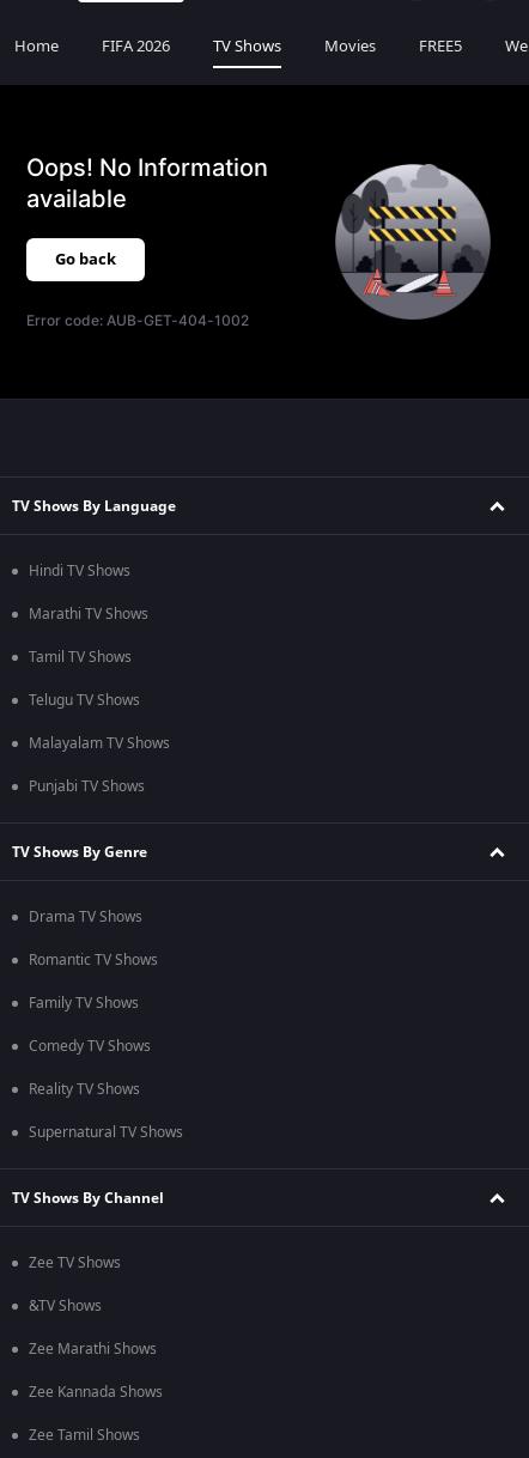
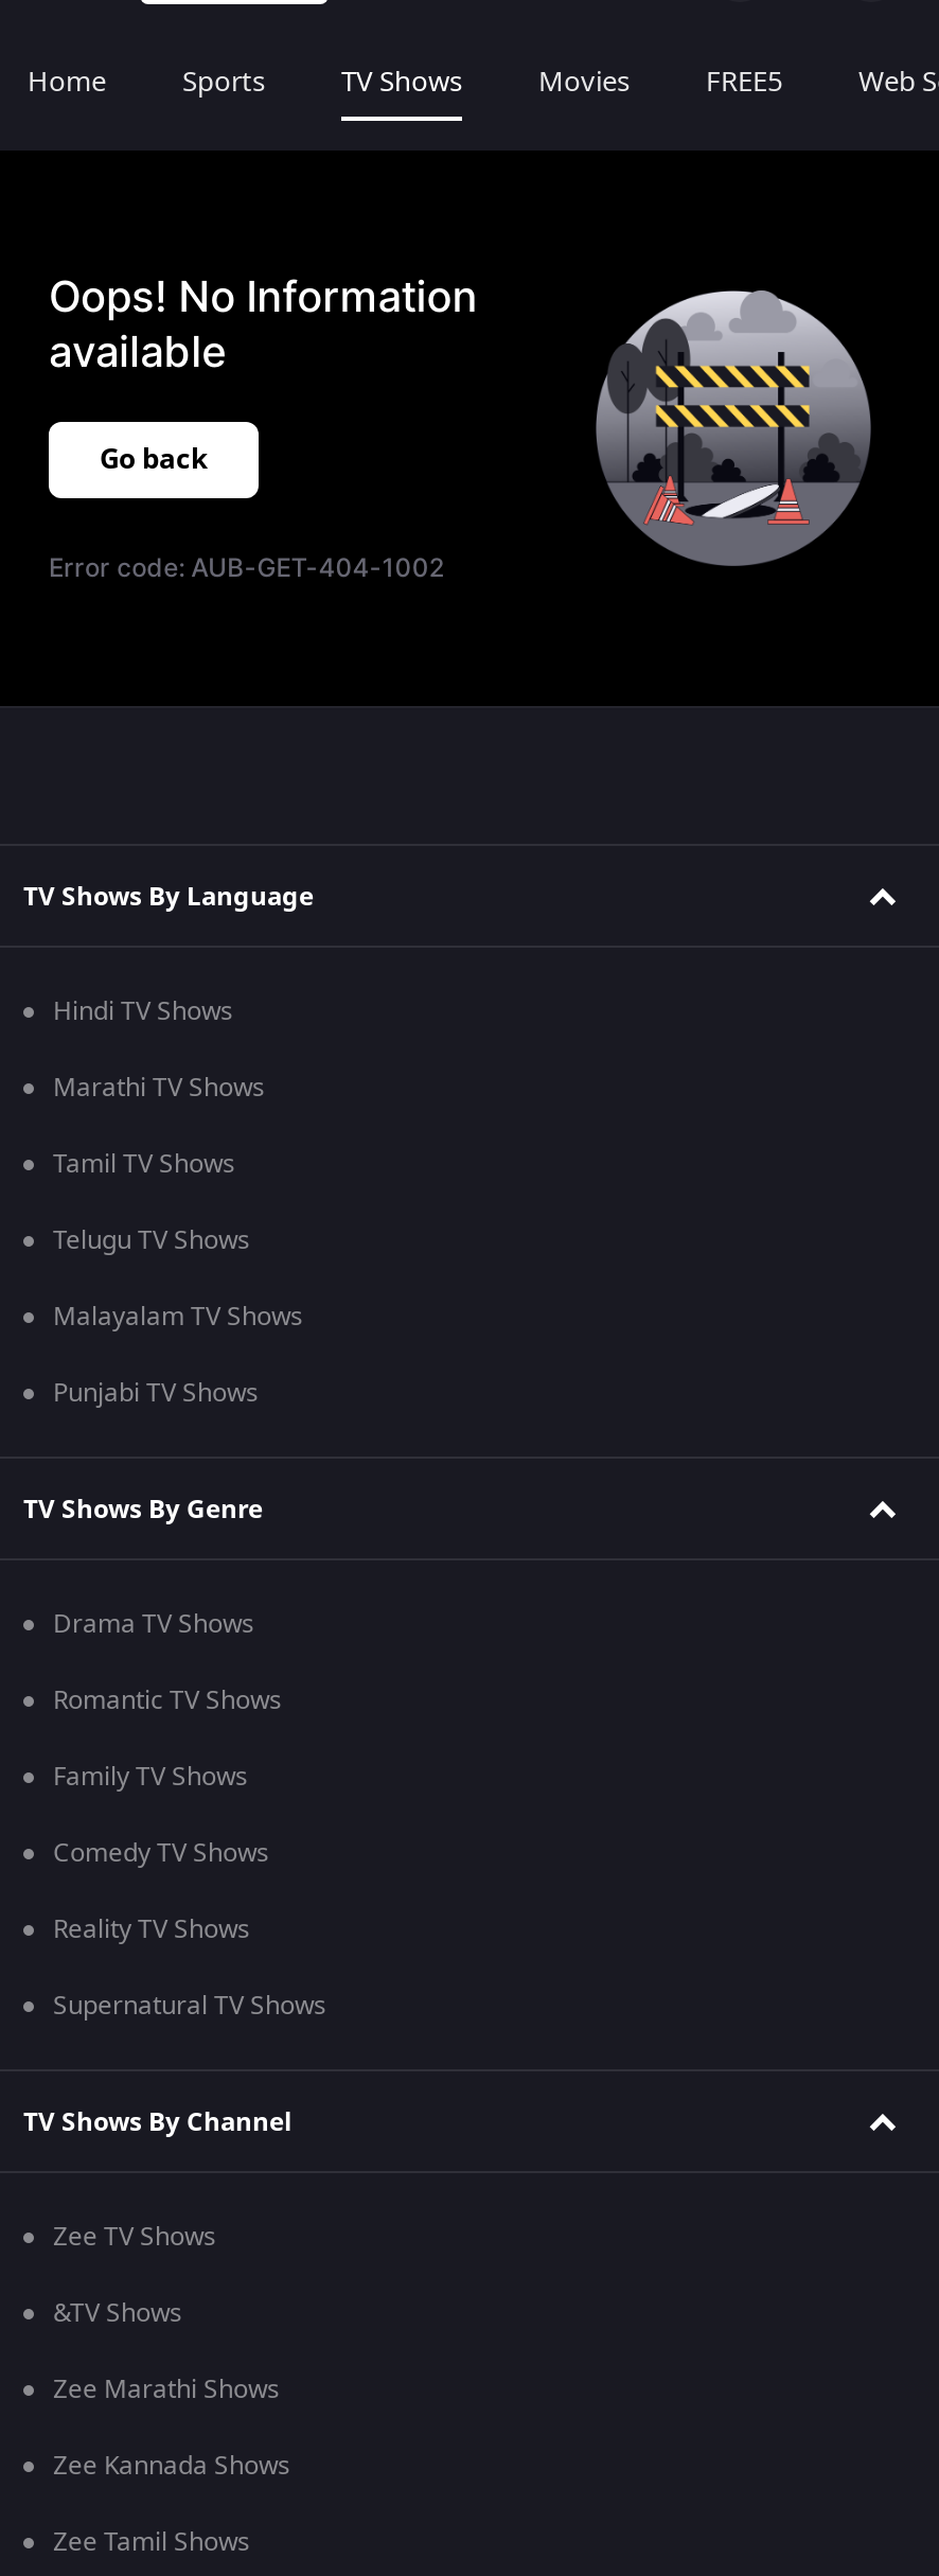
- FIFA 2026
+ Sports
